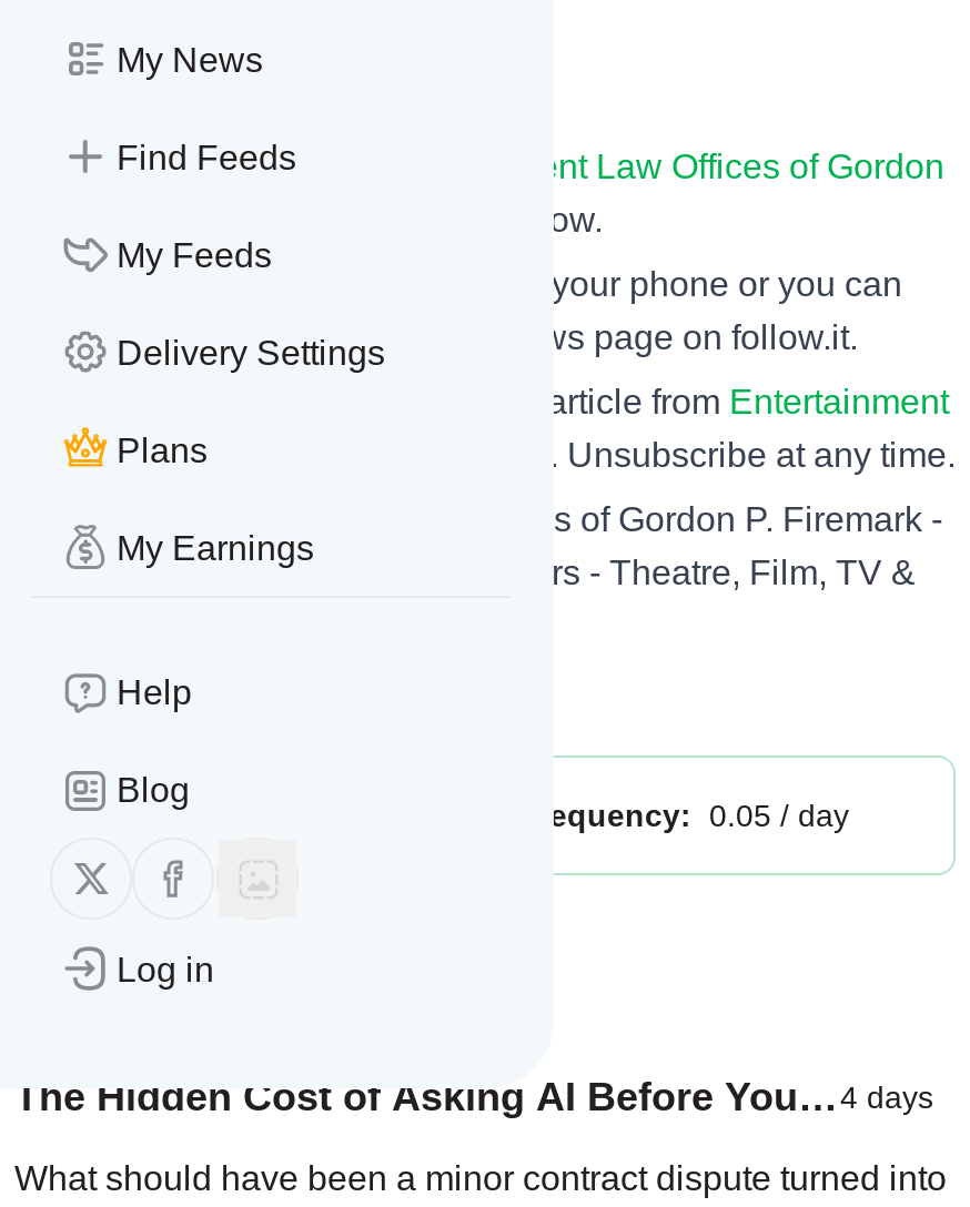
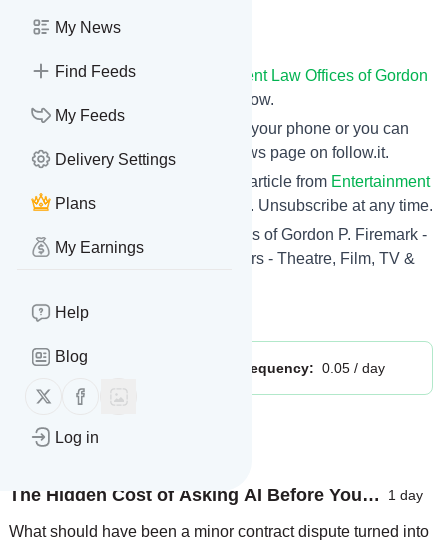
- The Hidden Cost of Asking AI Before You 4 days
+ The Hidden Cost of Asking AI Before You 1 day
